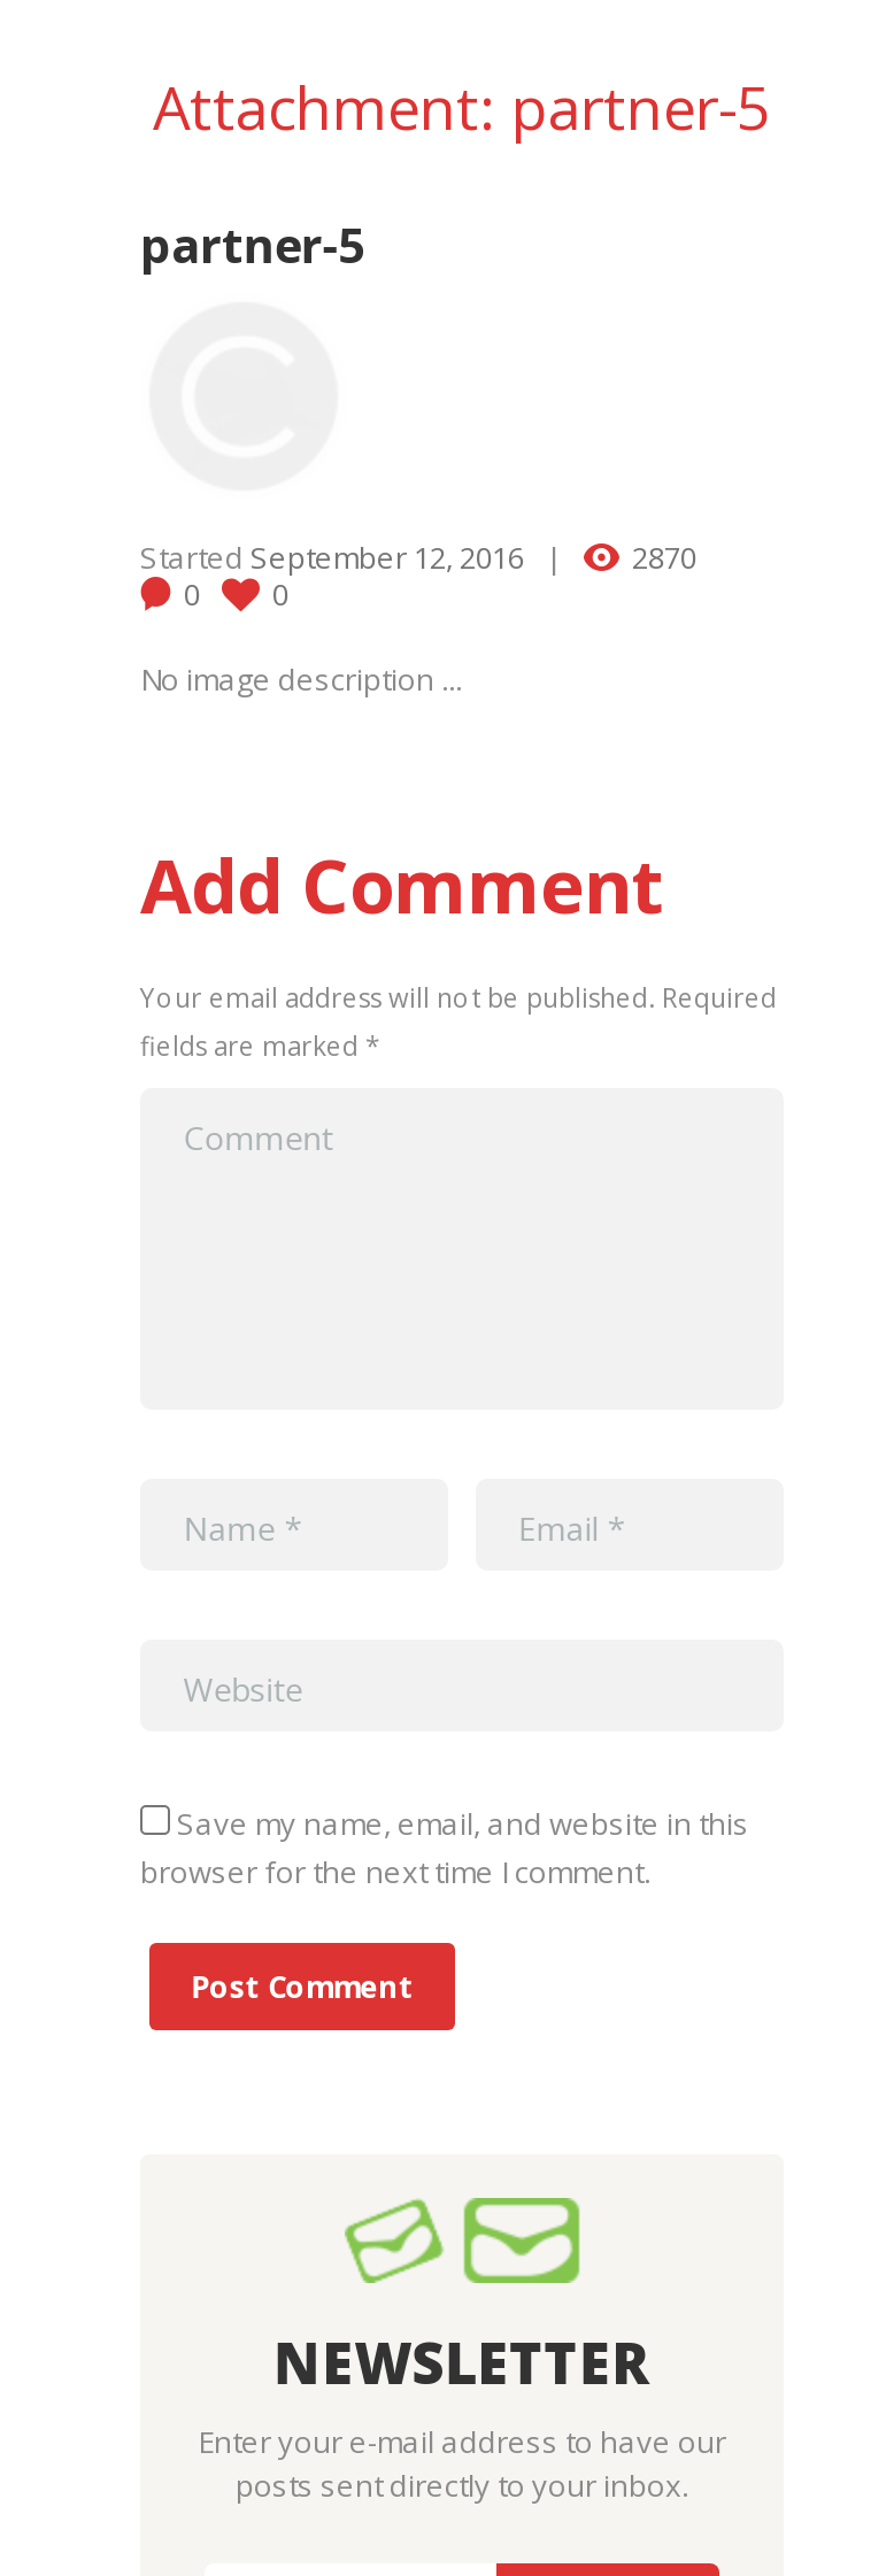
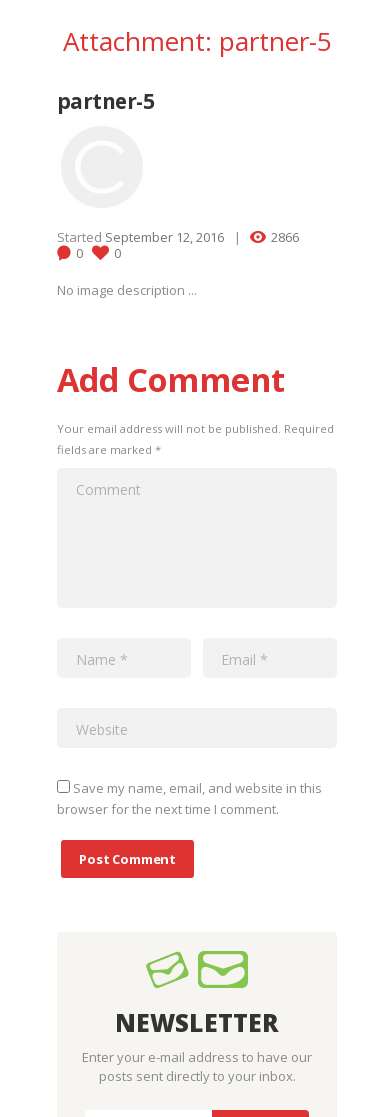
- 2870
+ 2866
